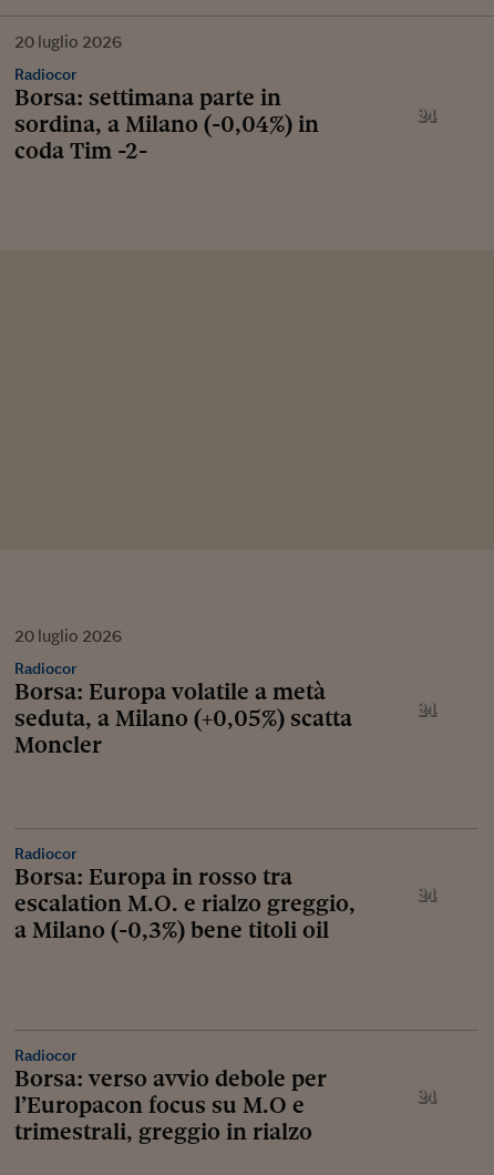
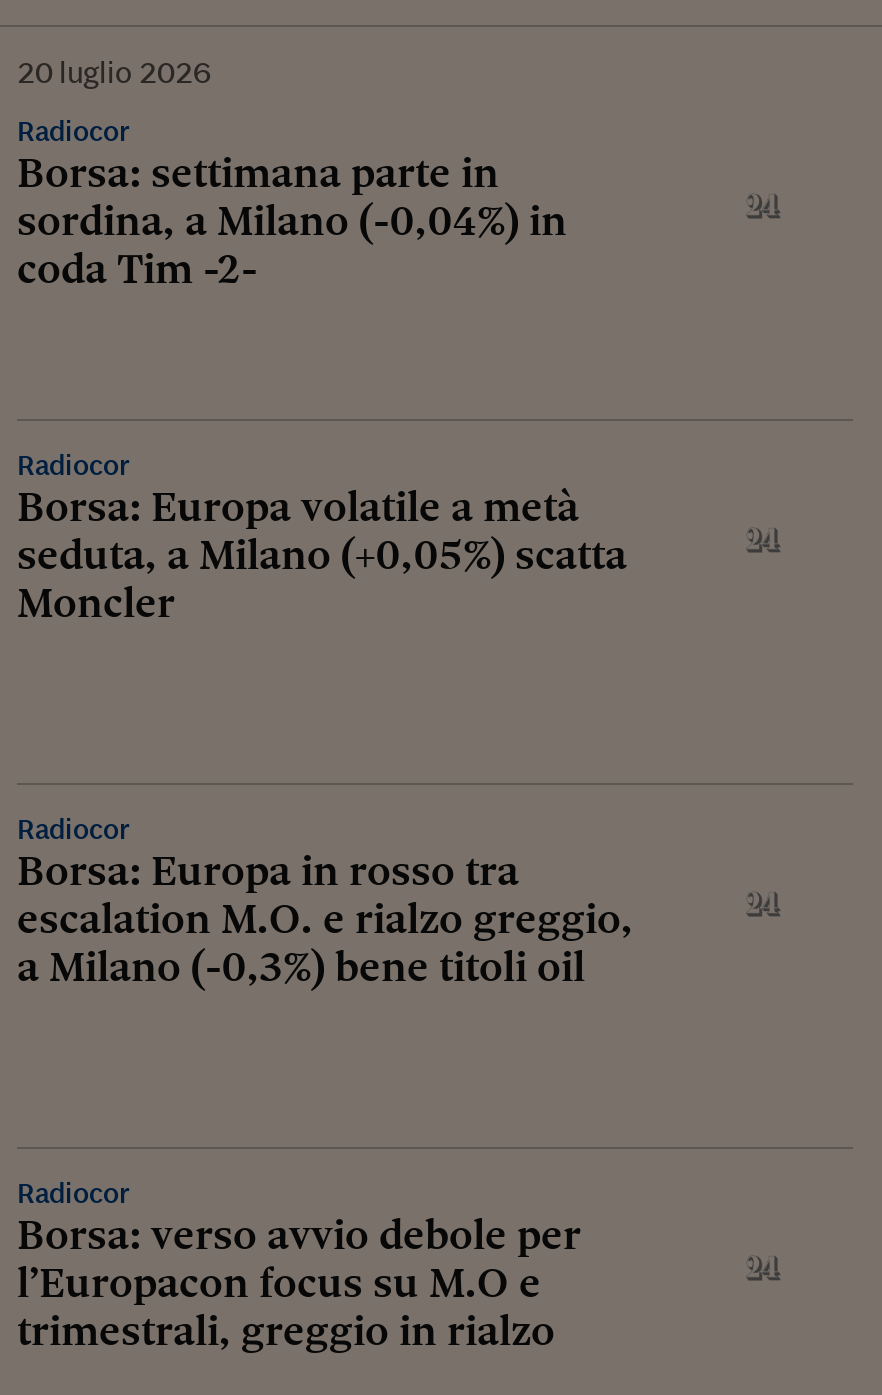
- 20 luglio 2026

moved up: Radiocor | Borsa: Europa volatile a metà | seduta, a Milano (+0,05%) scatta | Moncler
